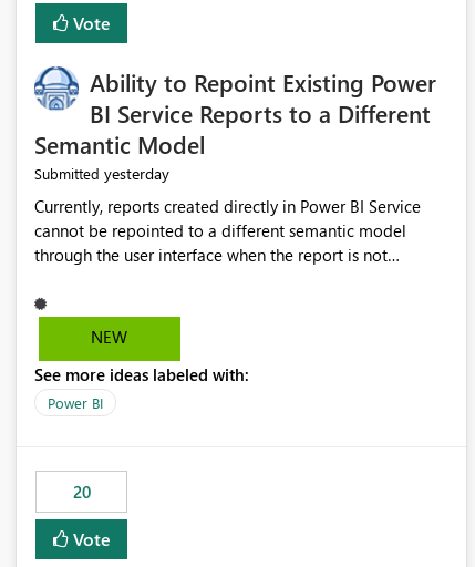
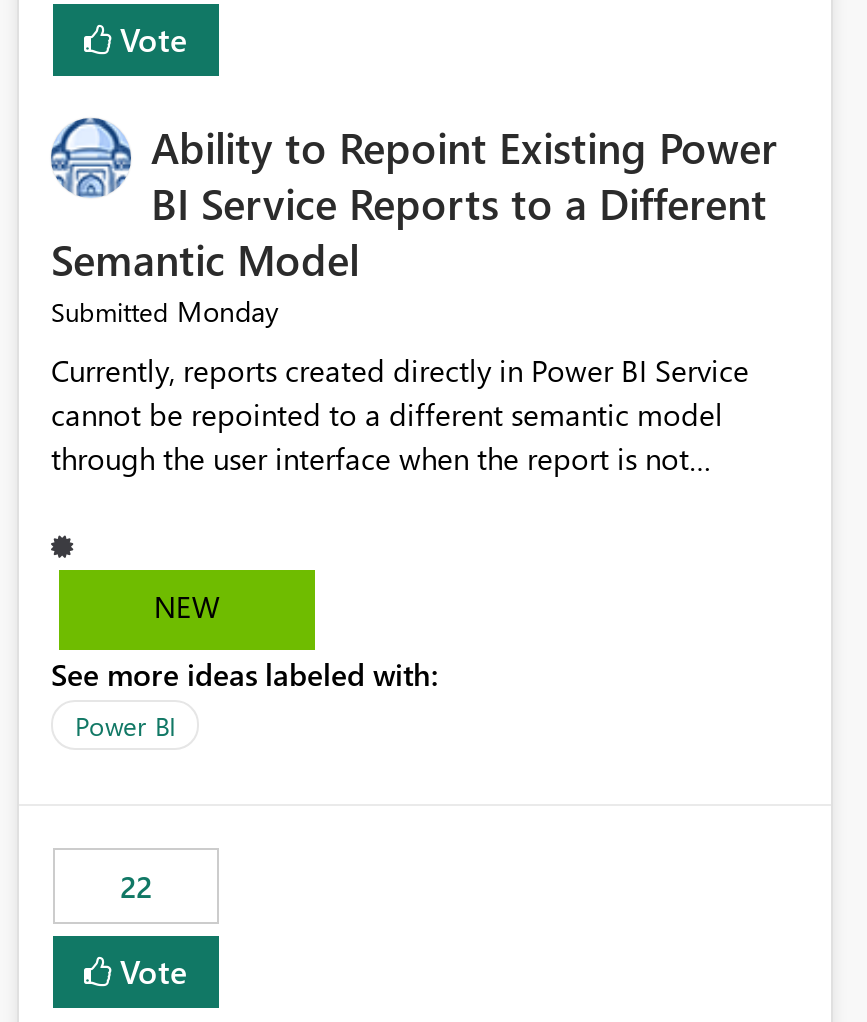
- Submitted yesterday
+ Submitted Monday

- 20
+ 22
